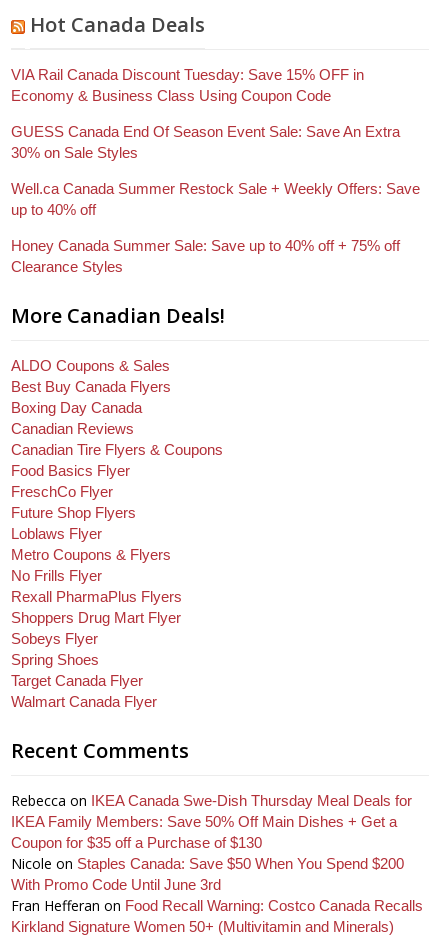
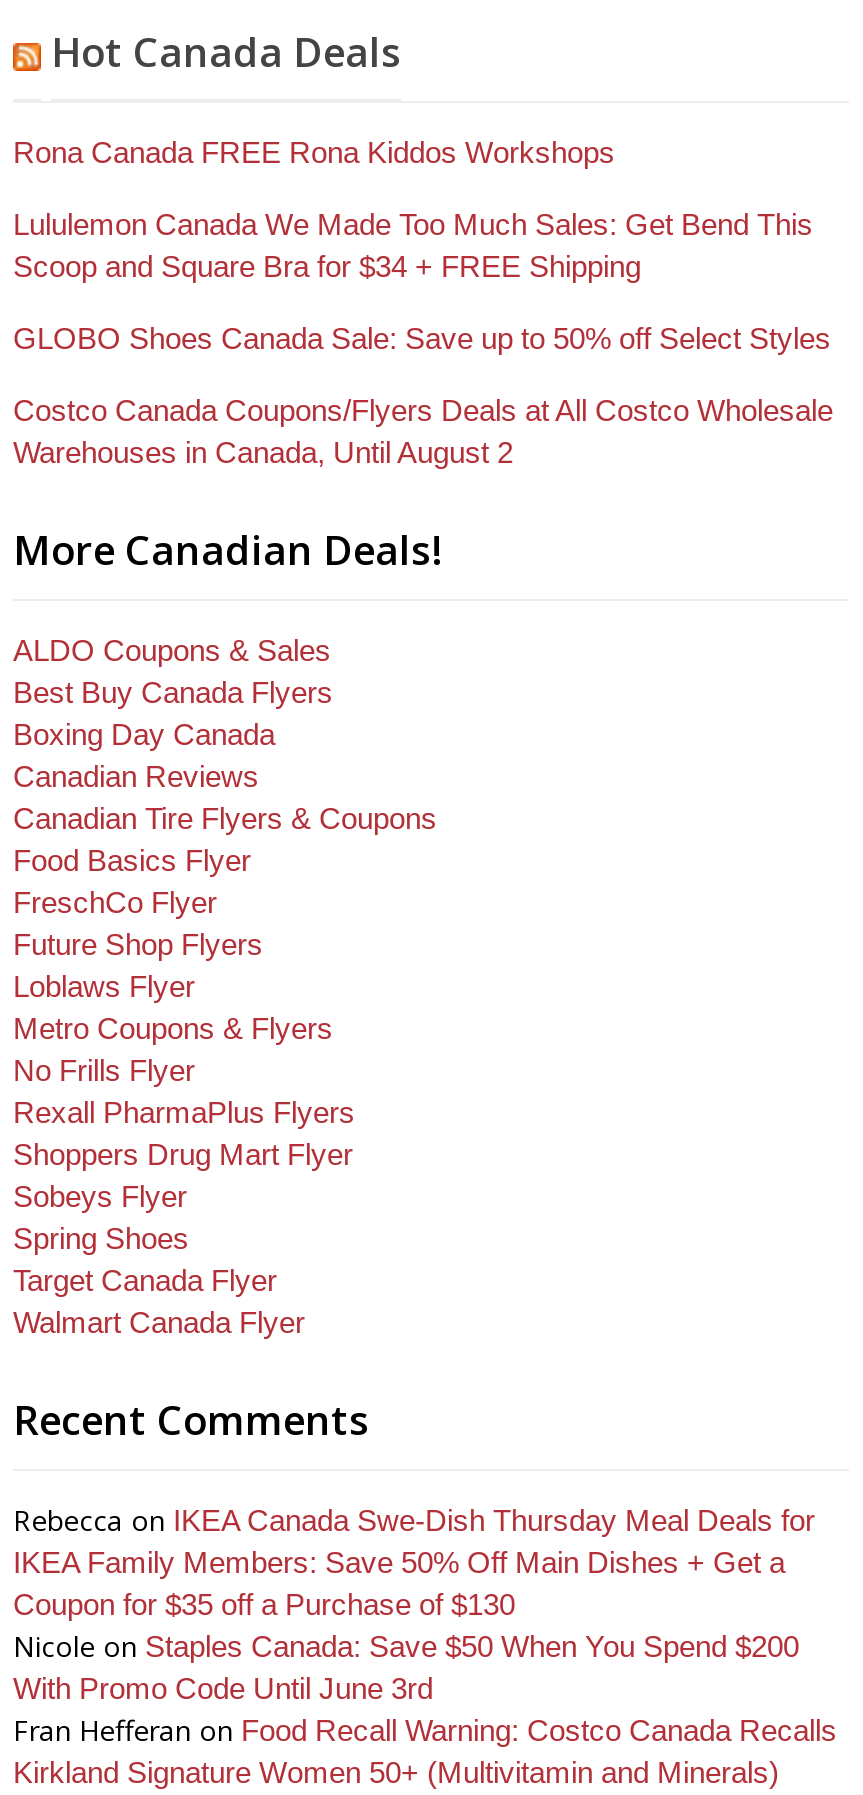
- VIA Rail Canada Discount Tuesday: Save 15% OFF in
- Economy & Business Class Using Coupon Code
+ Rona Canada FREE Rona Kiddos Workshops

- GUESS Canada End Of Season Event Sale: Save An Extra
- 30% on Sale Styles
+ Lululemon Canada We Made Too Much Sales: Get Bend This
+ Scoop and Square Bra for $34 + FREE Shipping

- Well.ca Canada Summer Restock Sale + Weekly Offers: Save
- up to 40% off
+ GLOBO Shoes Canada Sale: Save up to 50% off Select Styles

- Honey Canada Summer Sale: Save up to 40% off + 75% off
- Clearance Styles
+ Costco Canada Coupons/Flyers Deals at All Costco Wholesale
+ Warehouses in Canada, Until August 2
